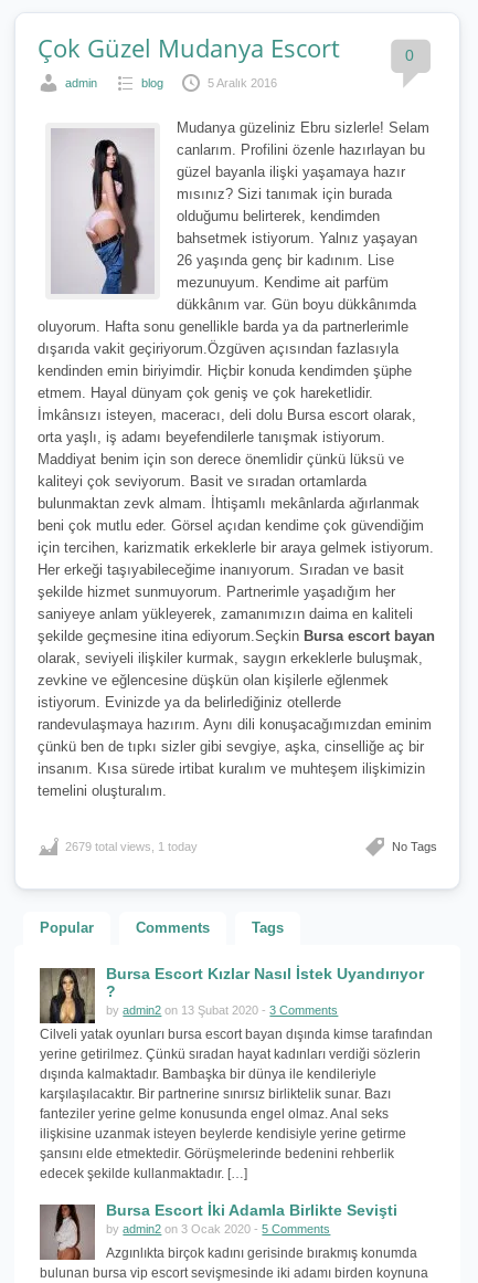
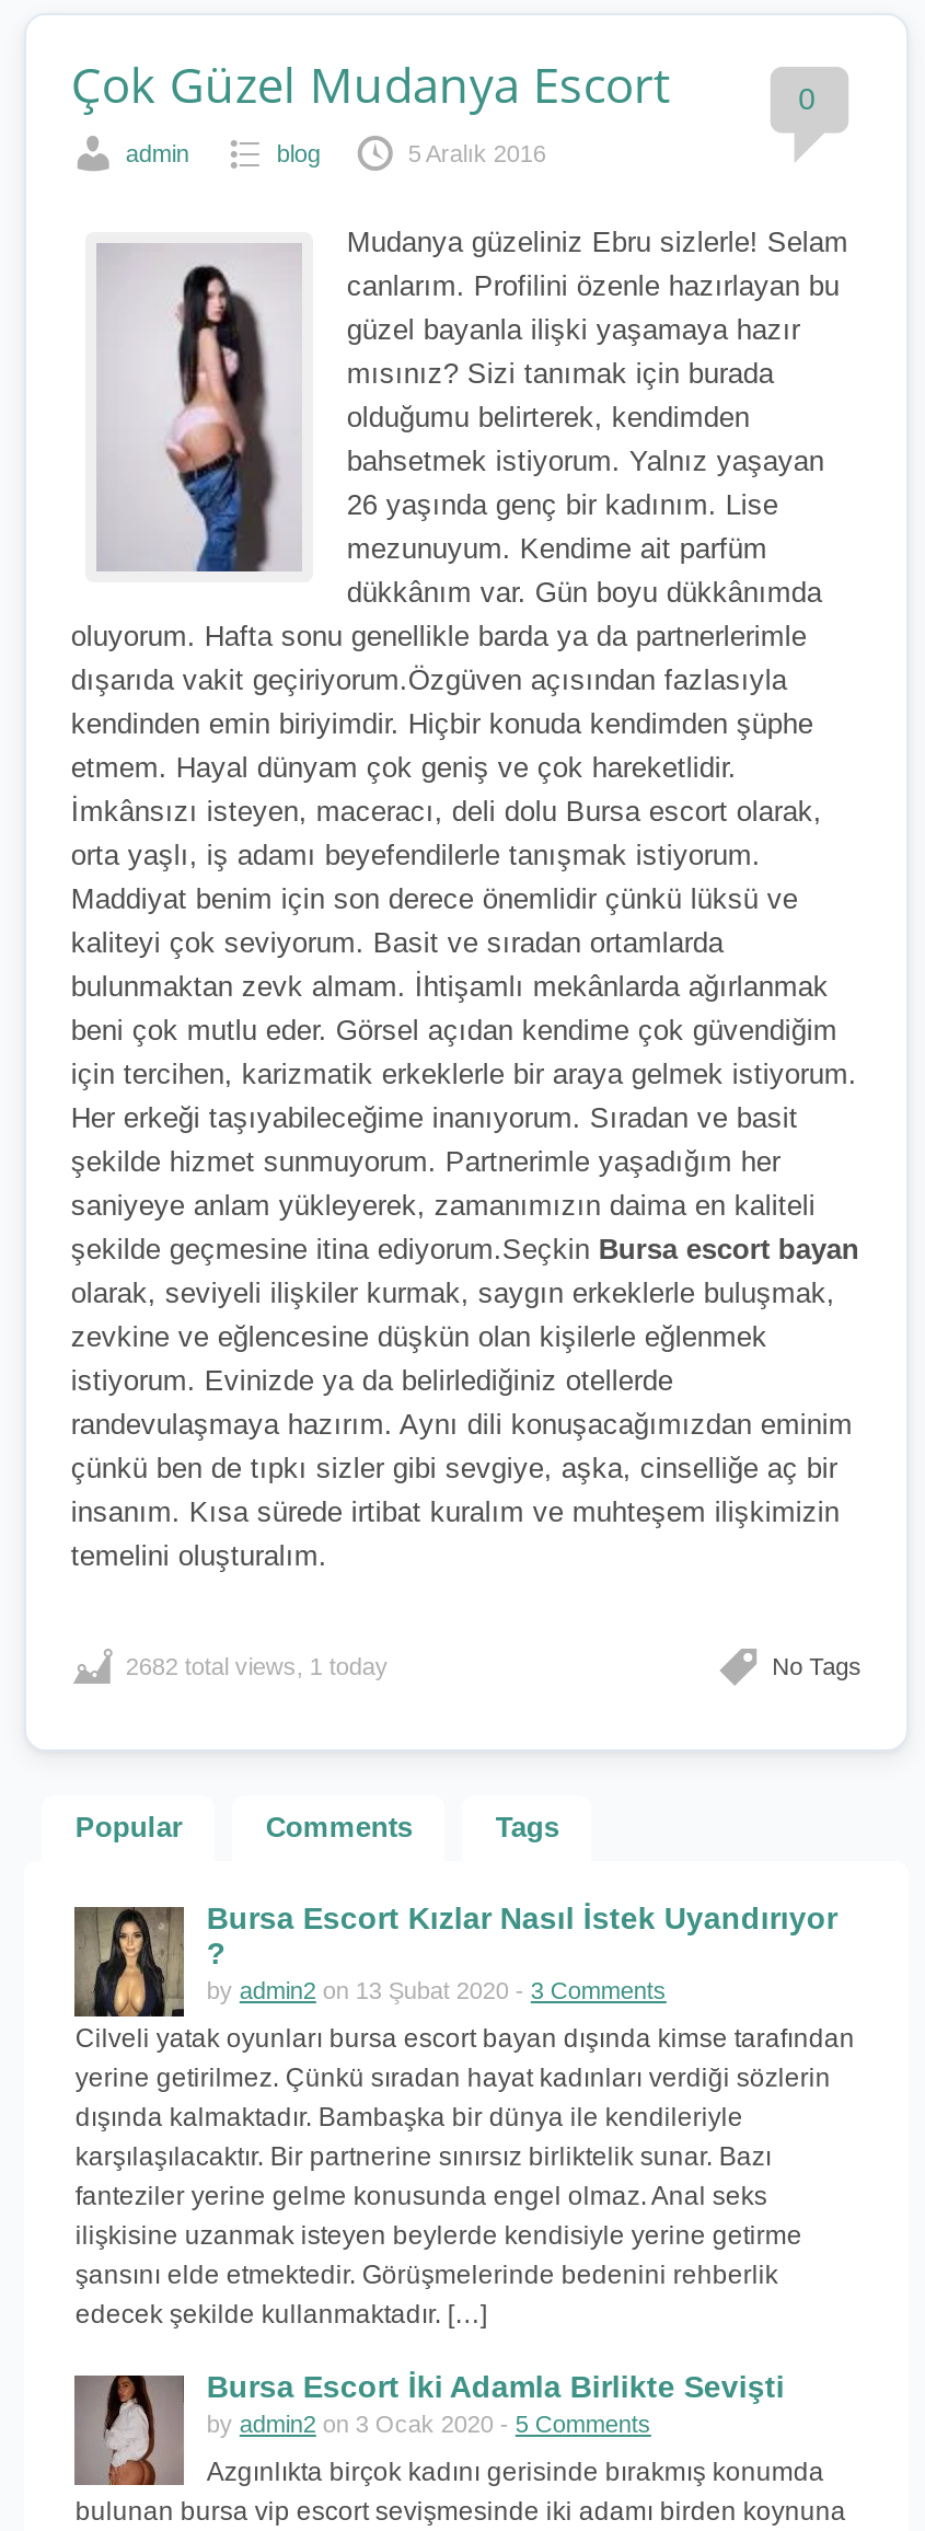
- 2679 total views, 1 today
+ 2682 total views, 1 today
